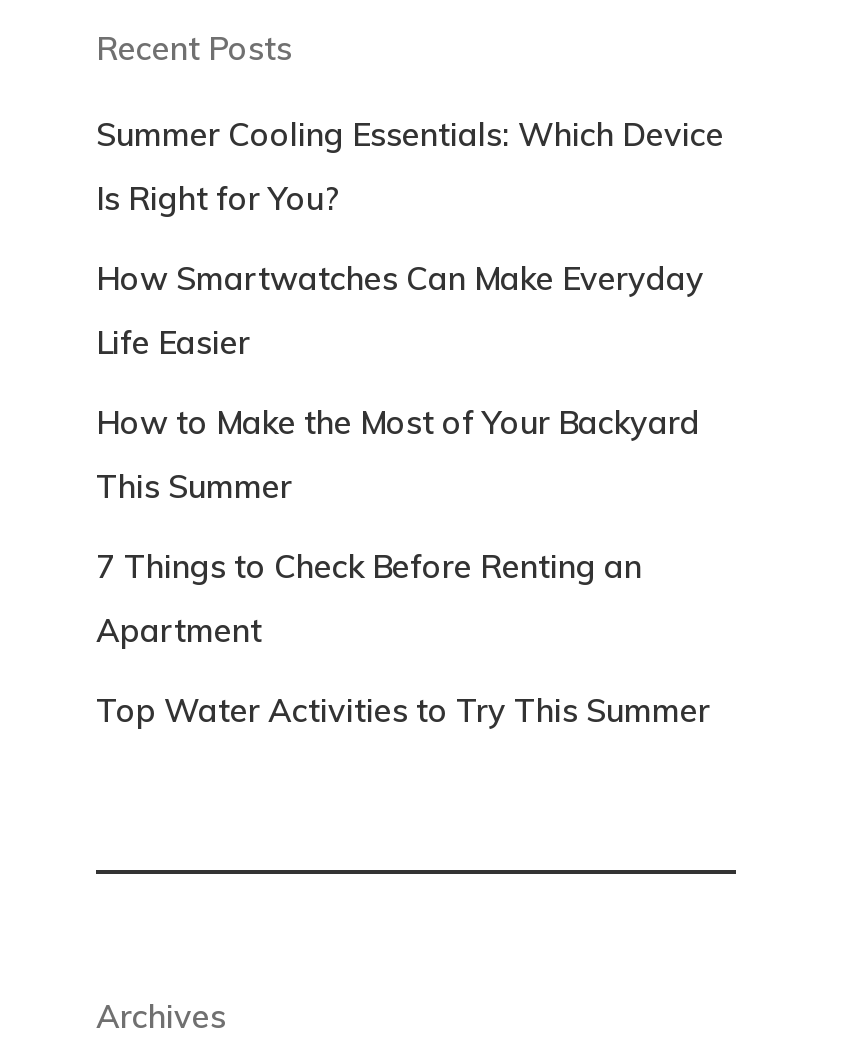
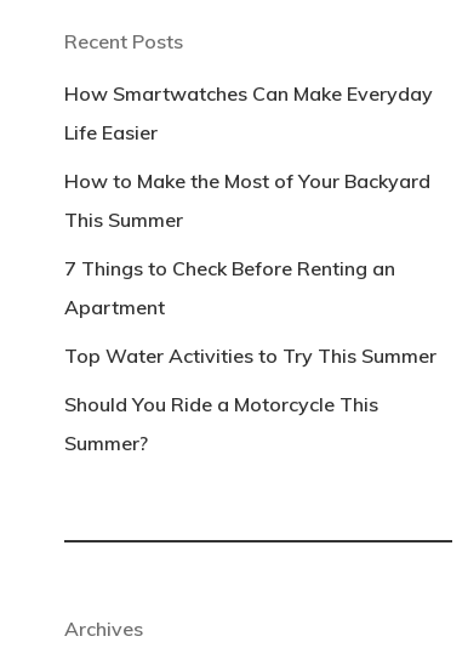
- Summer Cooling Essentials: Which Device
- Is Right for You?

moved up: How Smartwatches Can Make Everyday | Life Easier | How to Make the Most of Your Backyard | This Summer | 7 Things to Check Before Renting an | Apartment | Top Water Activities to Try This Summer

+ Should You Ride a Motorcycle This
+ Summer?
